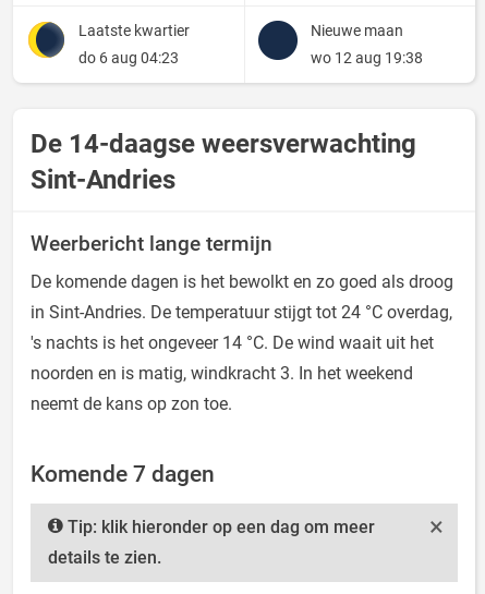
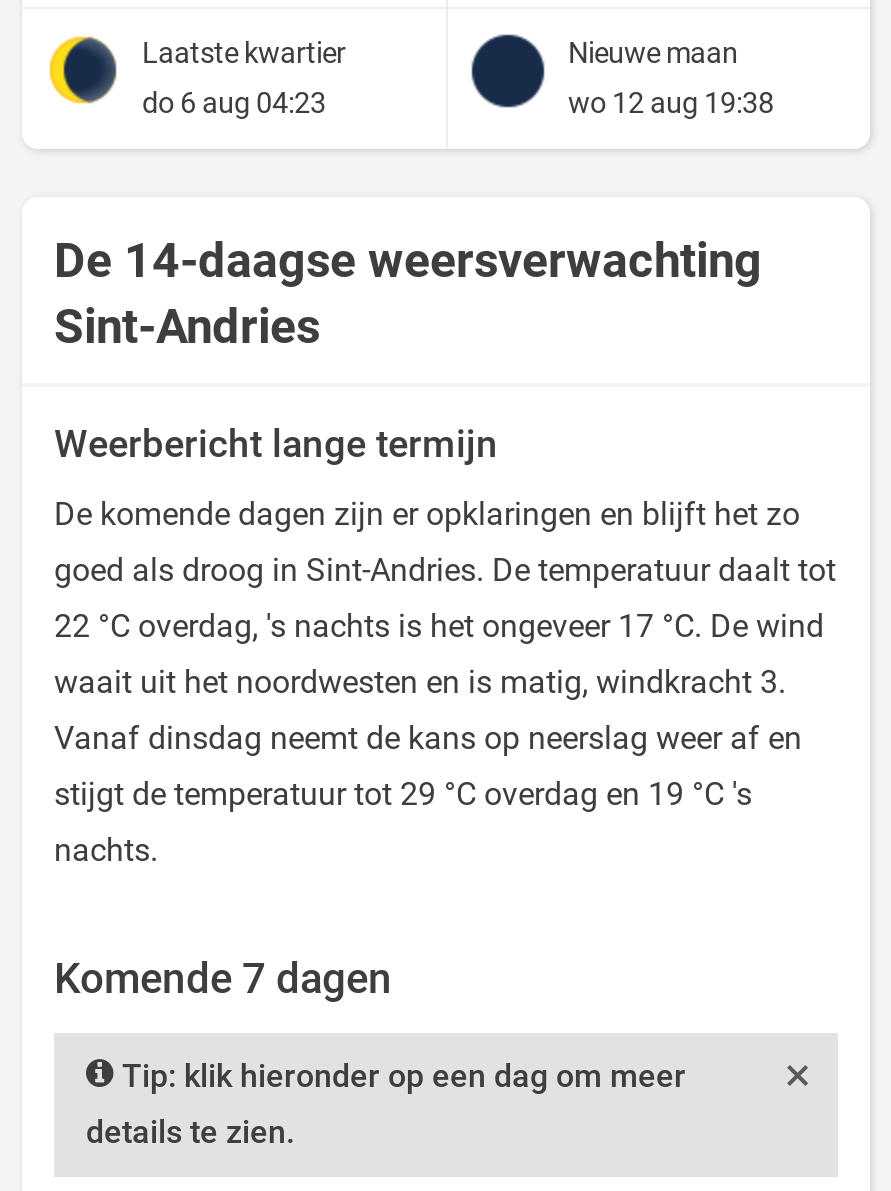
- De komende dagen is het bewolkt en zo goed als droog
- in Sint-Andries. De temperatuur stijgt tot 24 °C overdag,
- 's nachts is het ongeveer 14 °C. De wind waait uit het
- noorden en is matig, windkracht 3. In het weekend
- neemt de kans op zon toe.
+ De komende dagen zijn er opklaringen en blijft het zo
+ goed als droog in Sint-Andries. De temperatuur daalt tot
+ 22 °C overdag, 's nachts is het ongeveer 17 °C. De wind
+ waait uit het noordwesten en is matig, windkracht 3.
+ Vanaf dinsdag neemt de kans op neerslag weer af en
+ stijgt de temperatuur tot 29 °C overdag en 19 °C 's
+ nachts.
